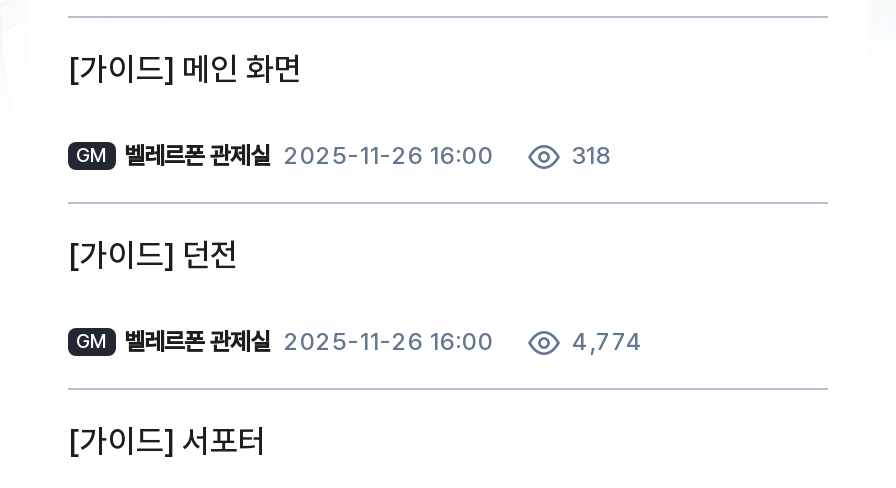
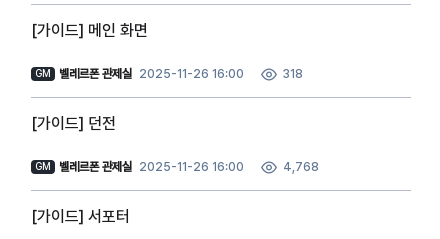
- 4,774
+ 4,768
